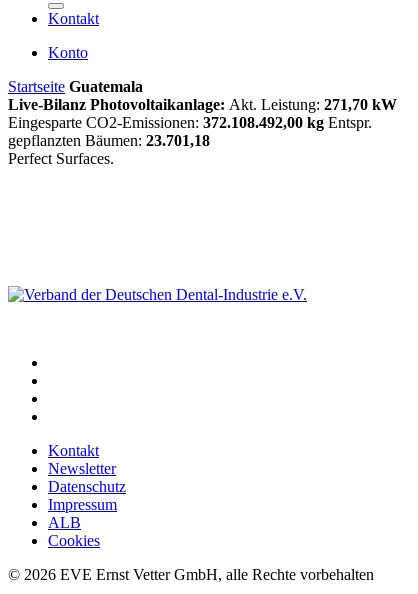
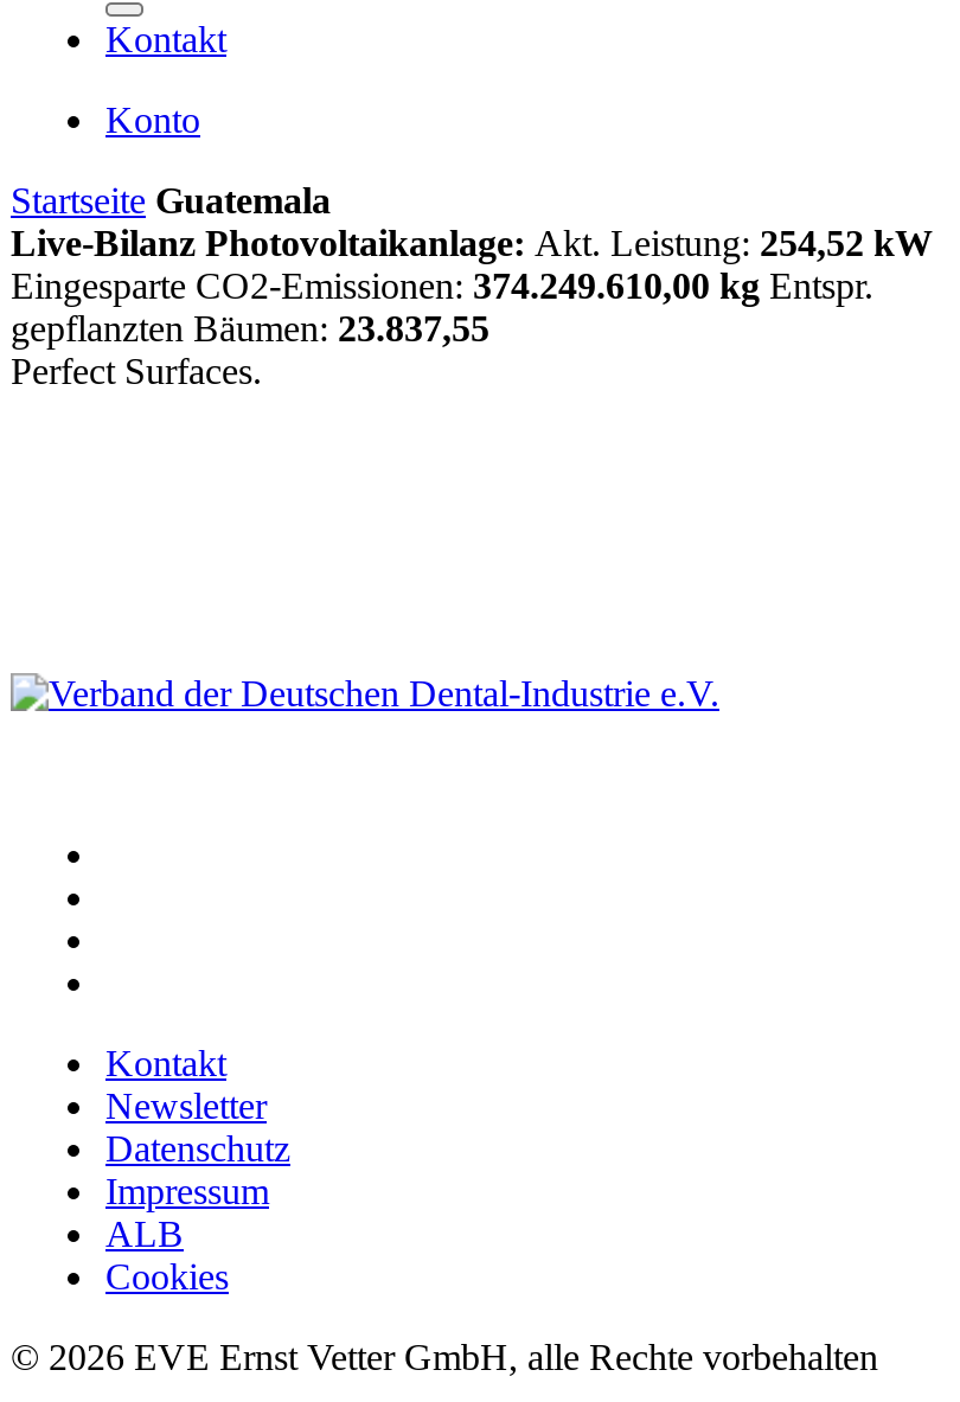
- Live-Bilanz Photovoltaikanlage: Akt. Leistung: 271,70 kW
+ Live-Bilanz Photovoltaikanlage: Akt. Leistung: 254,52 kW

- Eingesparte CO2-Emissionen: 372.108.492,00 kg Entspr.
+ Eingesparte CO2-Emissionen: 374.249.610,00 kg Entspr.

- gepflanzten Bäumen: 23.701,18
+ gepflanzten Bäumen: 23.837,55
